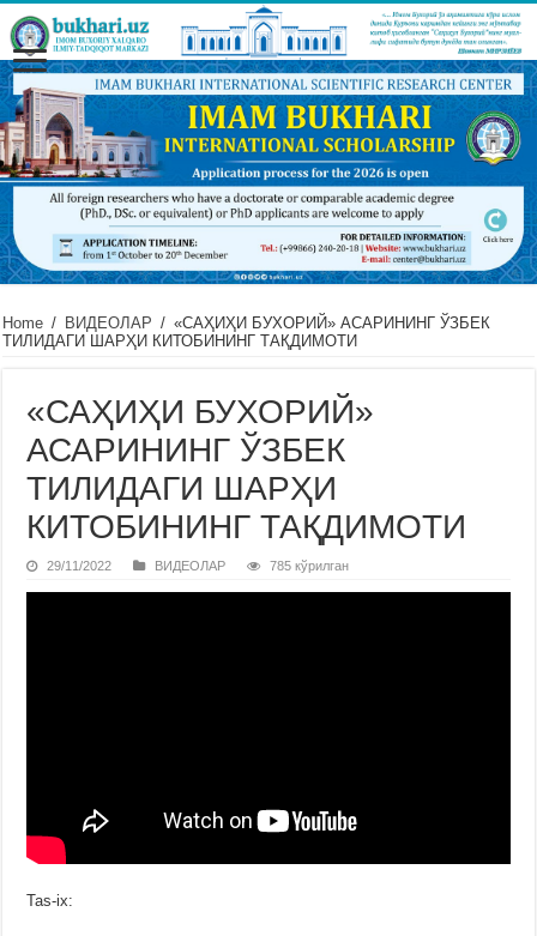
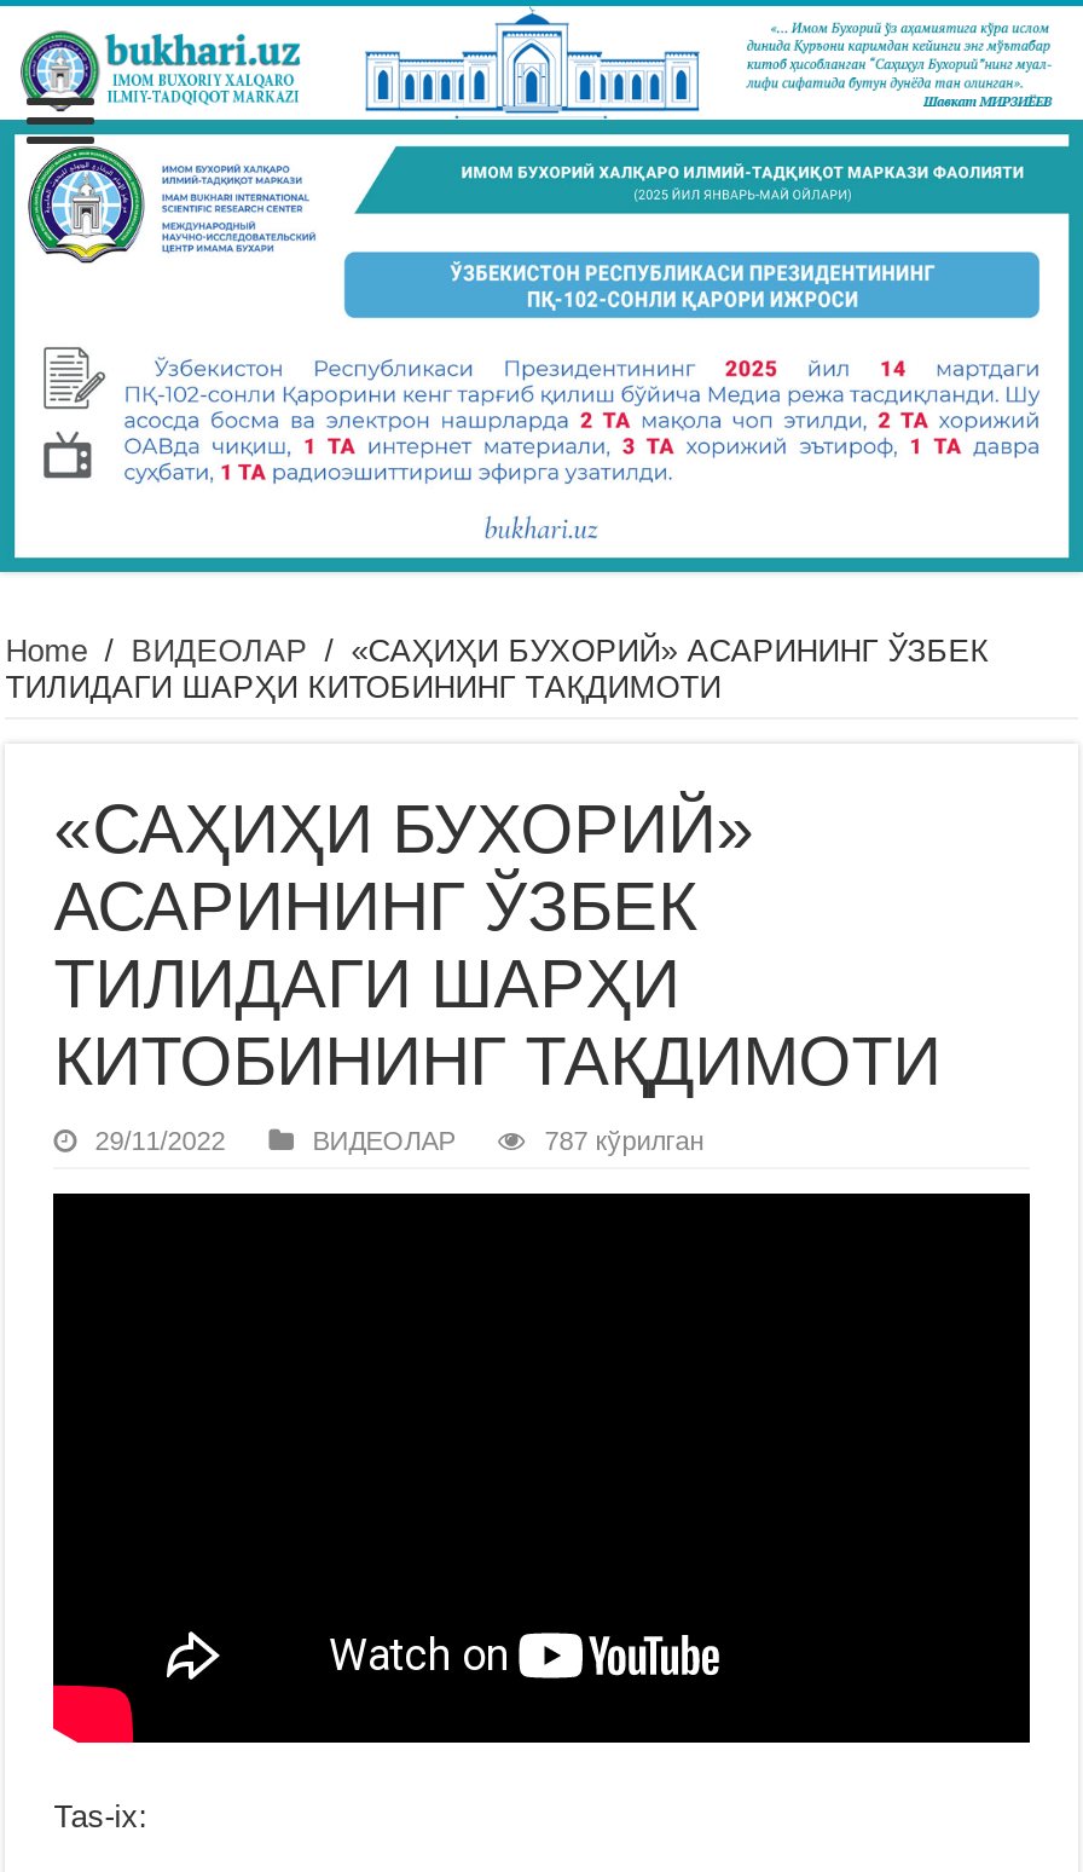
- [image]
+ [image]

- 785 кўрилган
+ 787 кўрилган
